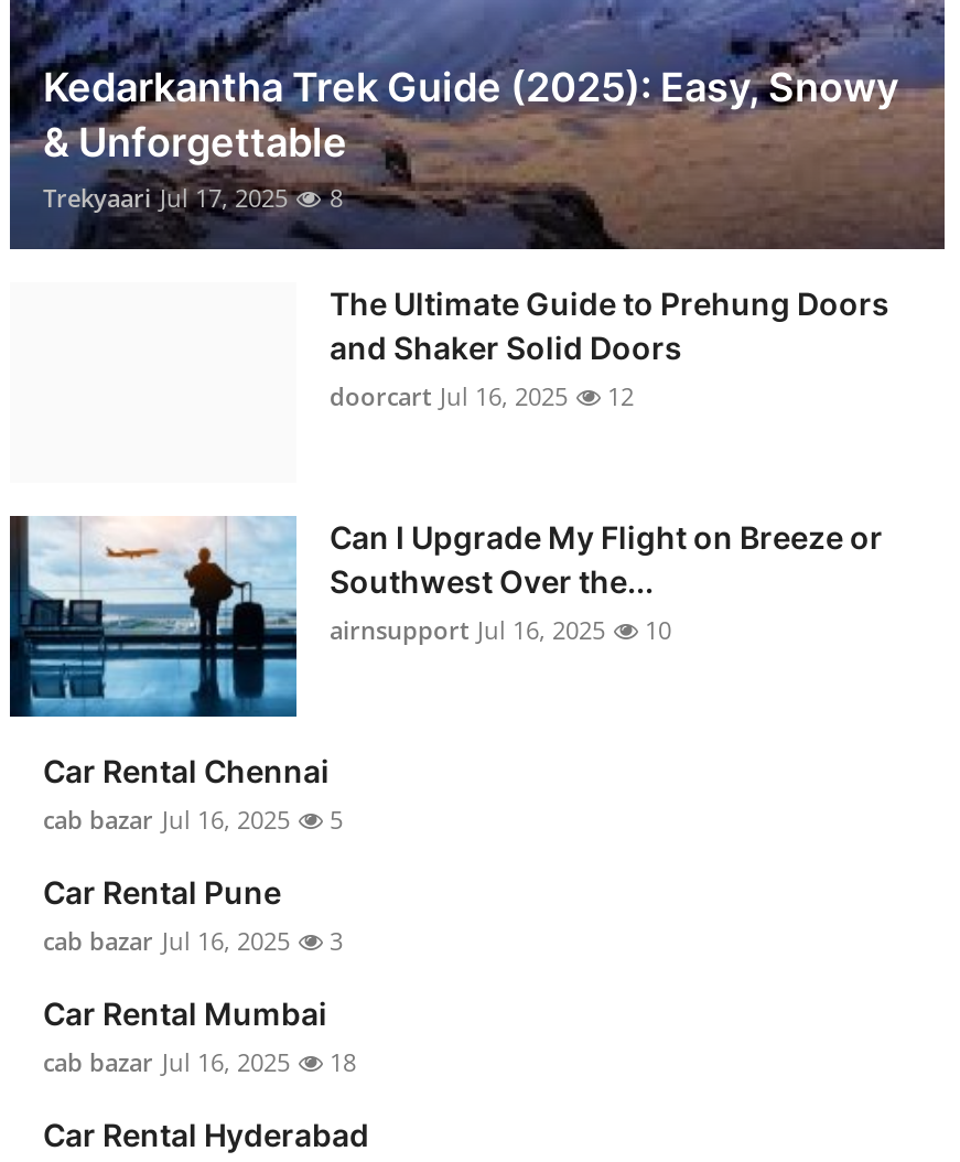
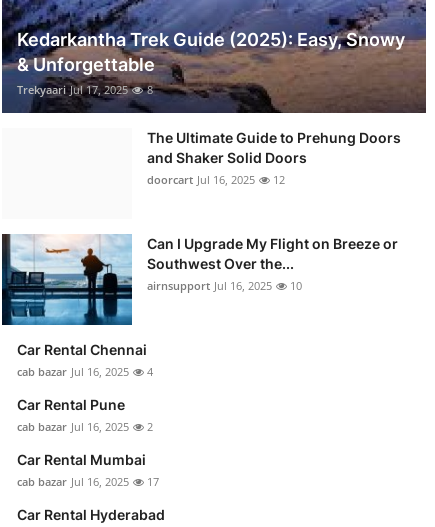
- cab bazar Jul 16, 2025 5
+ cab bazar Jul 16, 2025 4

- cab bazar Jul 16, 2025 3
+ cab bazar Jul 16, 2025 2

- cab bazar Jul 16, 2025 18
+ cab bazar Jul 16, 2025 17
